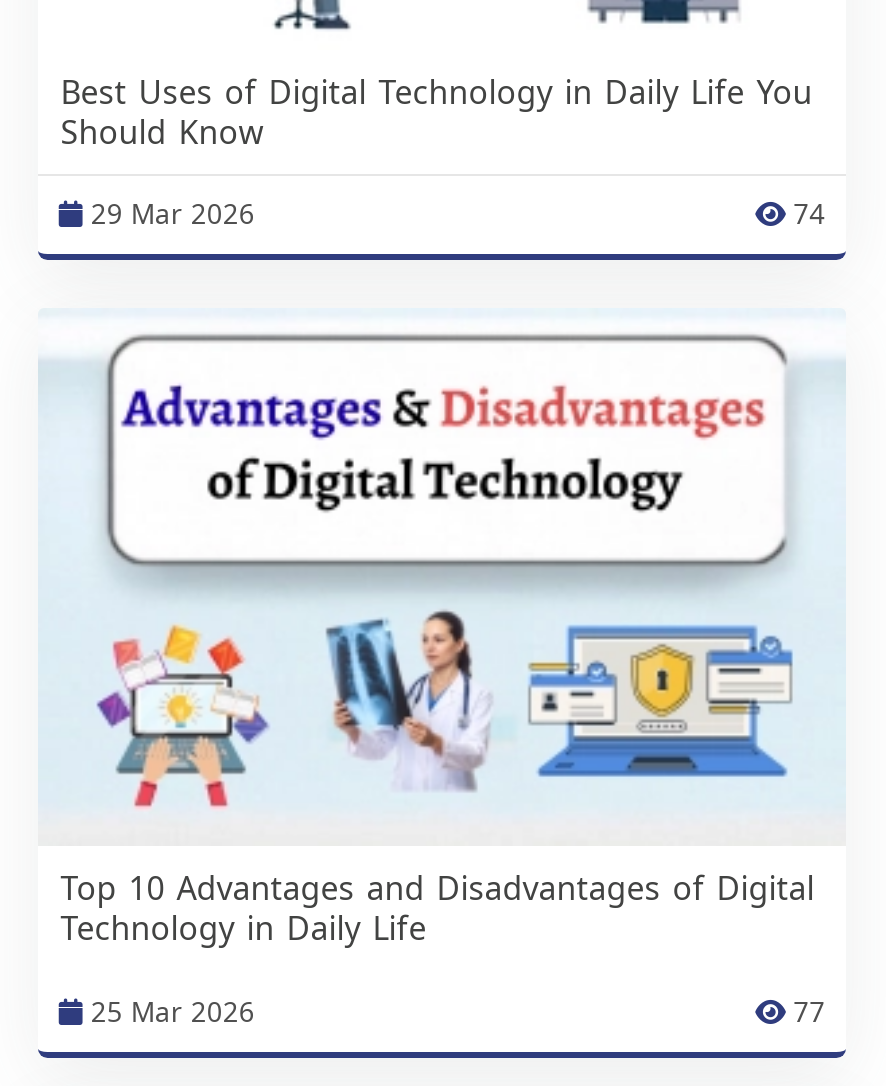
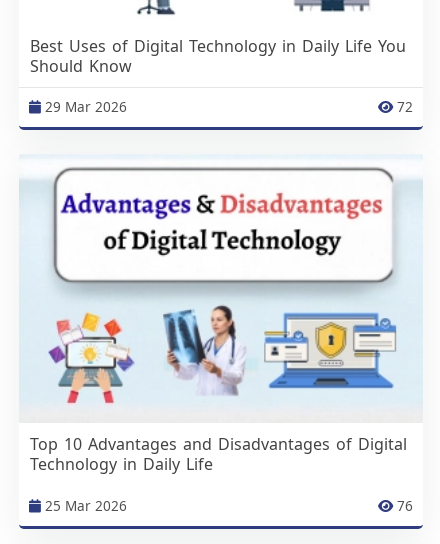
- 74
+ 72

- 77
+ 76
